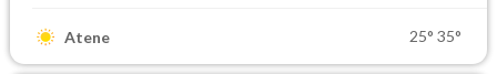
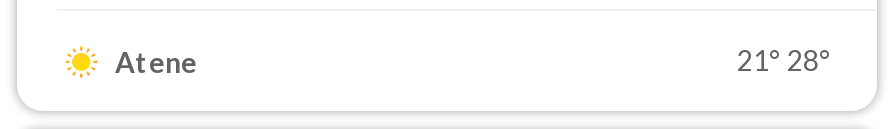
- 25° 35°
+ 21° 28°
